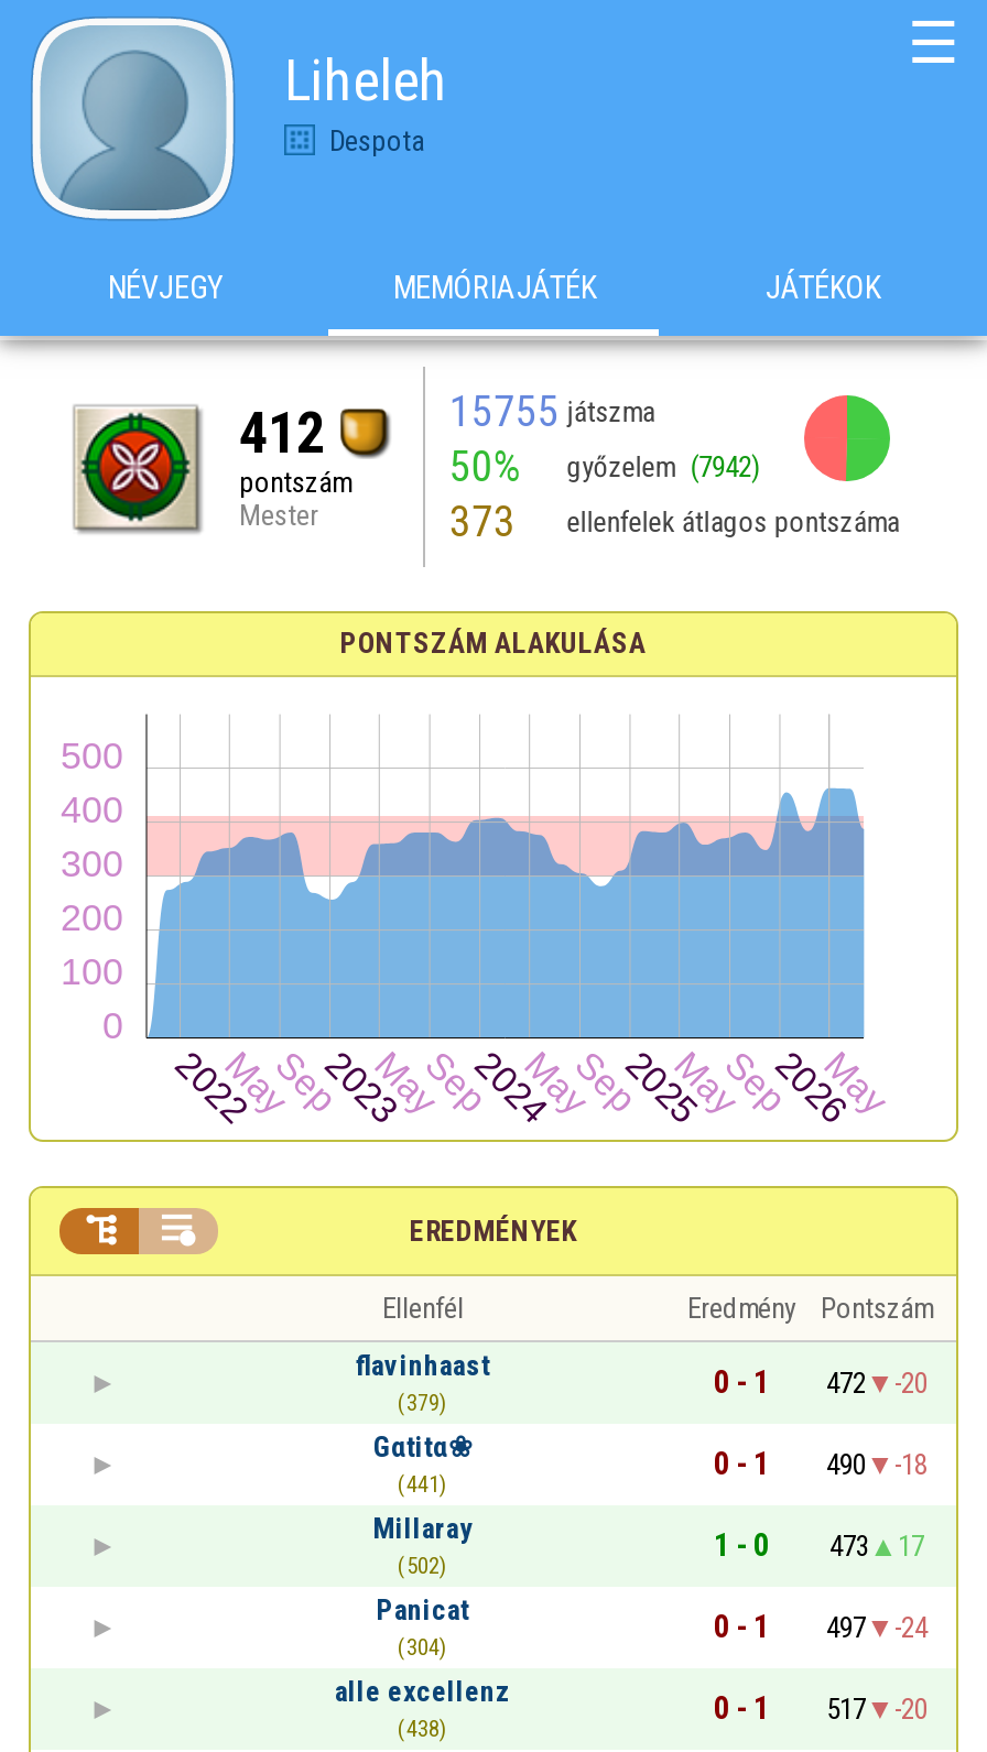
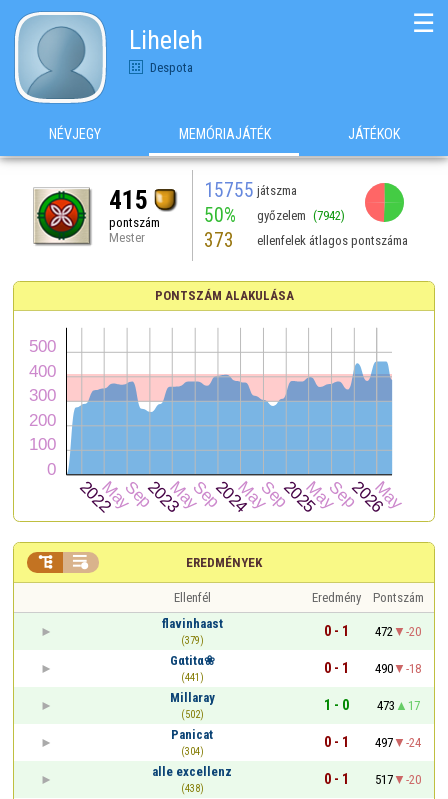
- 412
+ 415
